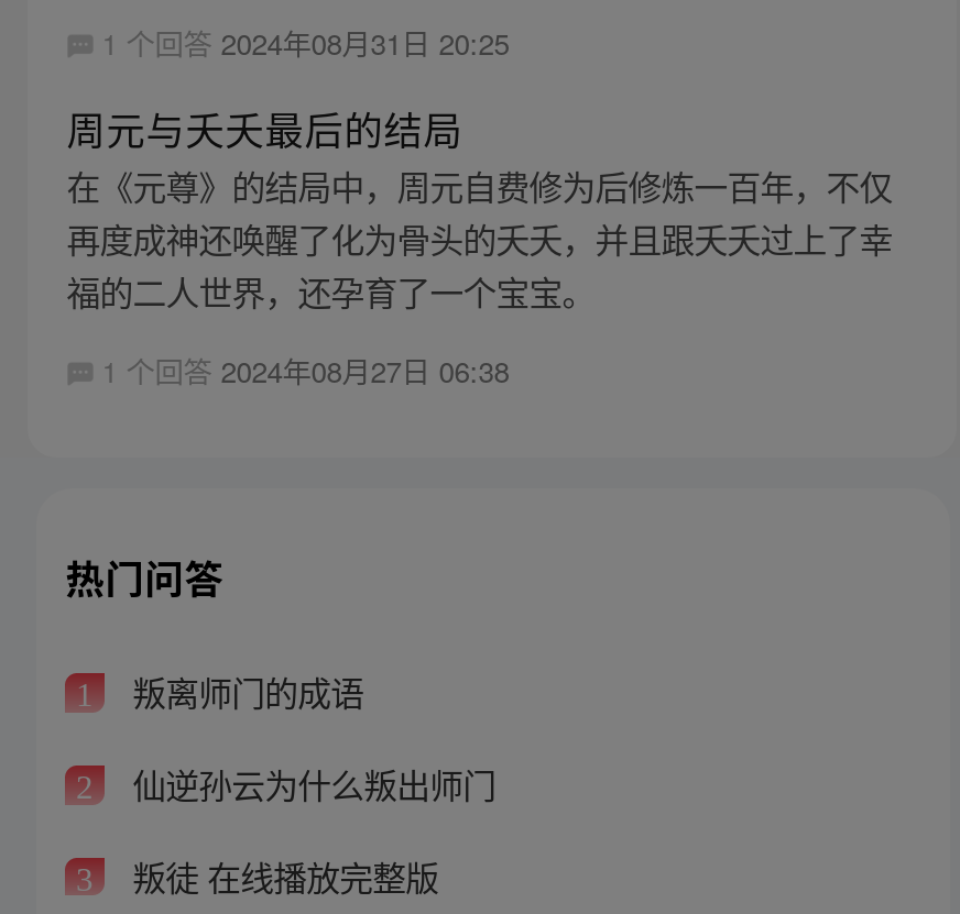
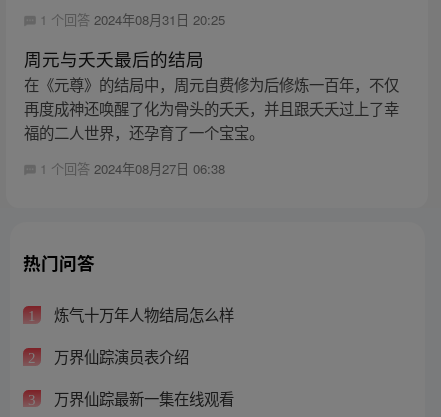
- 叛离师门的成语
+ 炼气十万年人物结局怎么样

- 仙逆孙云为什么叛出师门
+ 万界仙踪演员表介绍

- 叛徒 在线播放完整版
+ 万界仙踪最新一集在线观看
